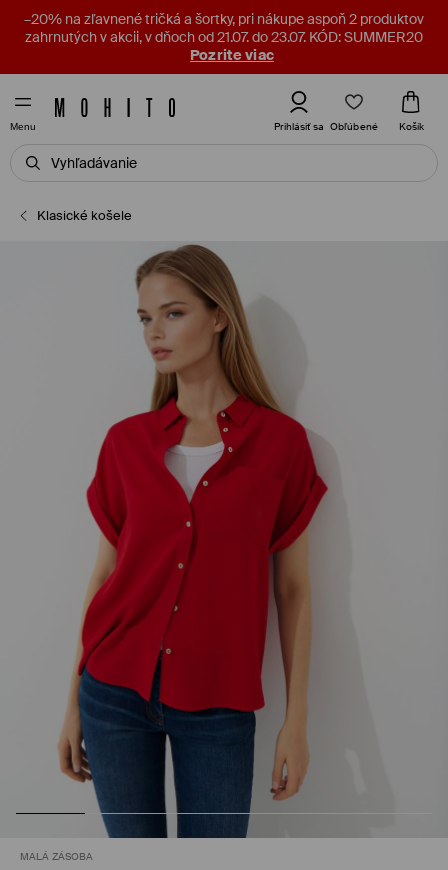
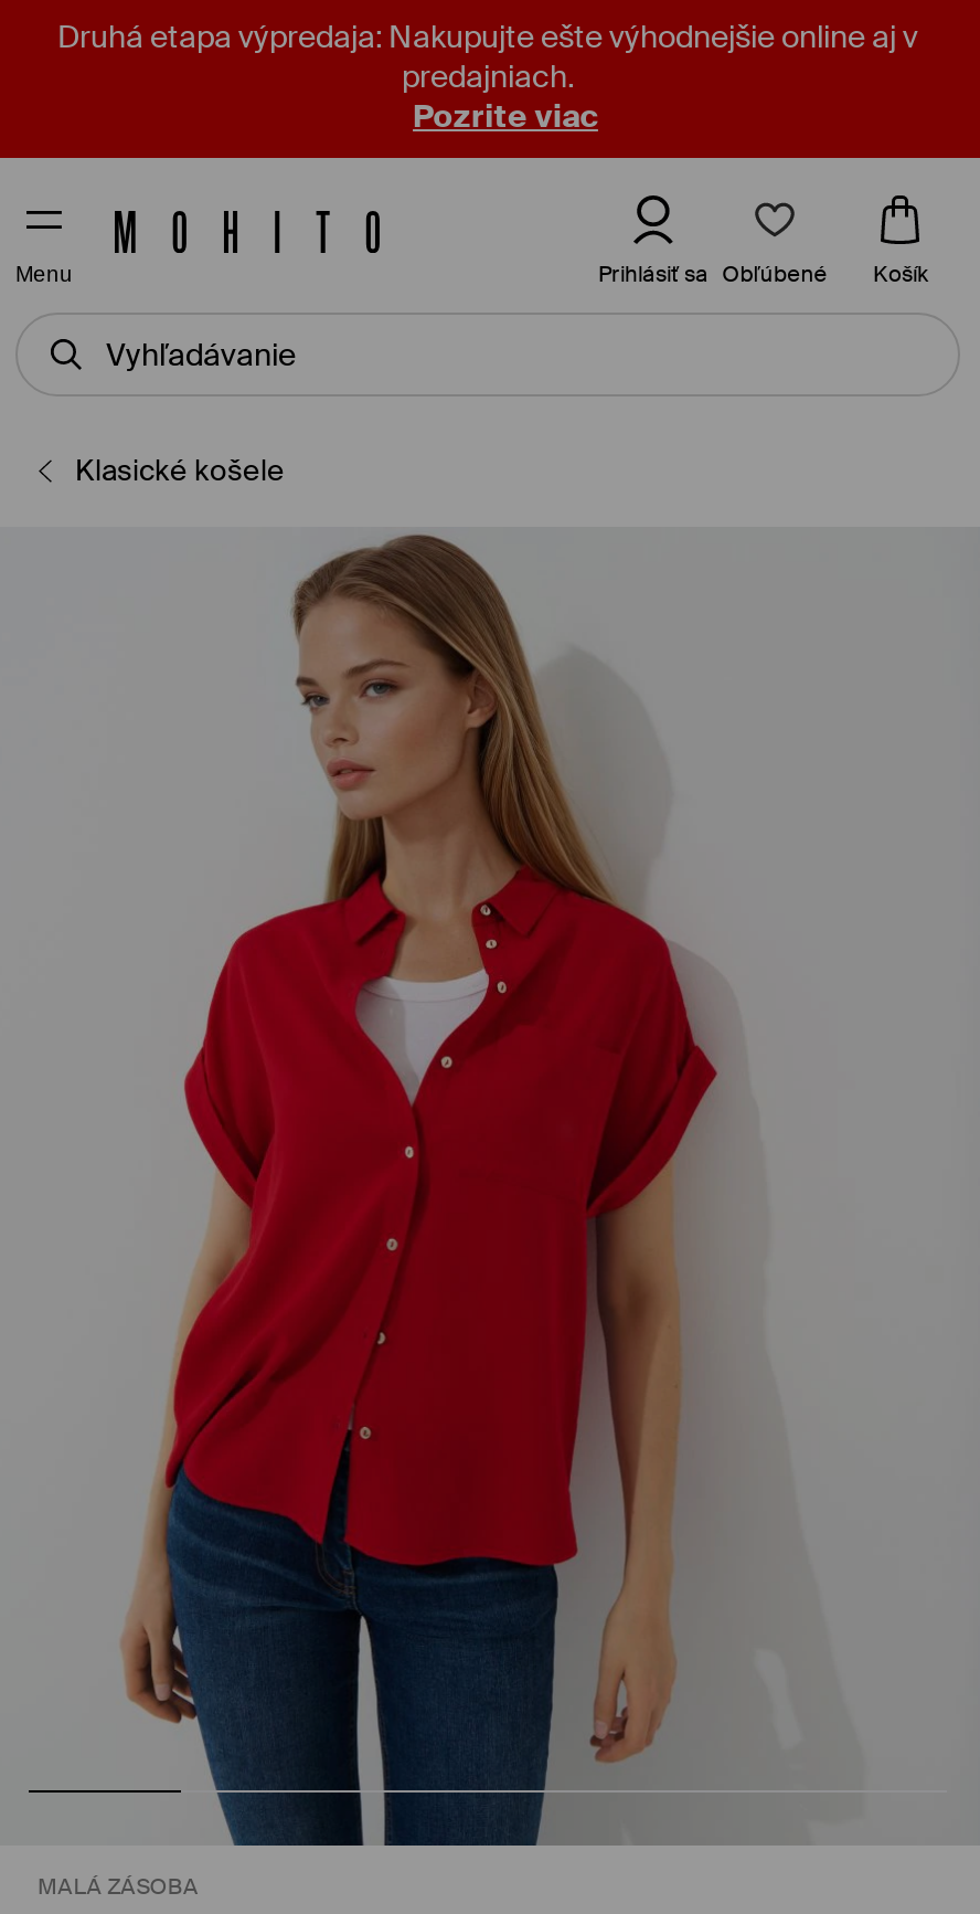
- –20% na zľavnené tričká a šortky, pri nákupe aspoň 2 produktov
- zahrnutých v akcii, v dňoch od 21.07. do 23.07. KÓD: SUMMER20
+ Druhá etapa výpredaja: Nakupujte ešte výhodnejšie online aj v
+ predajniach.
